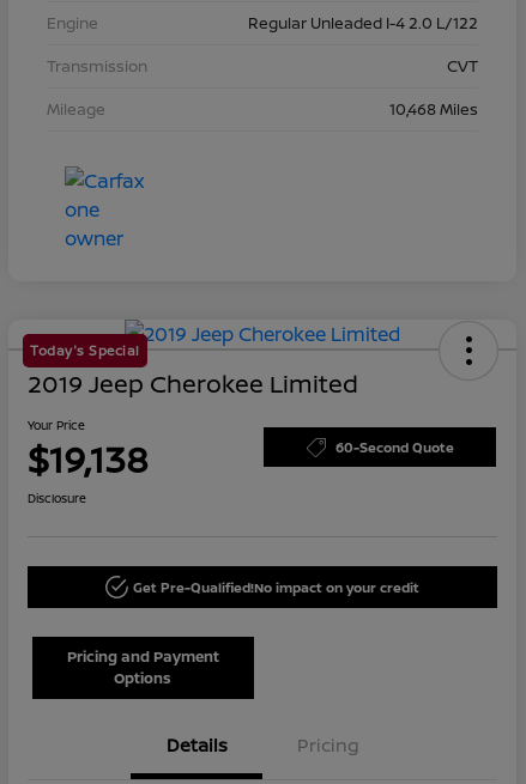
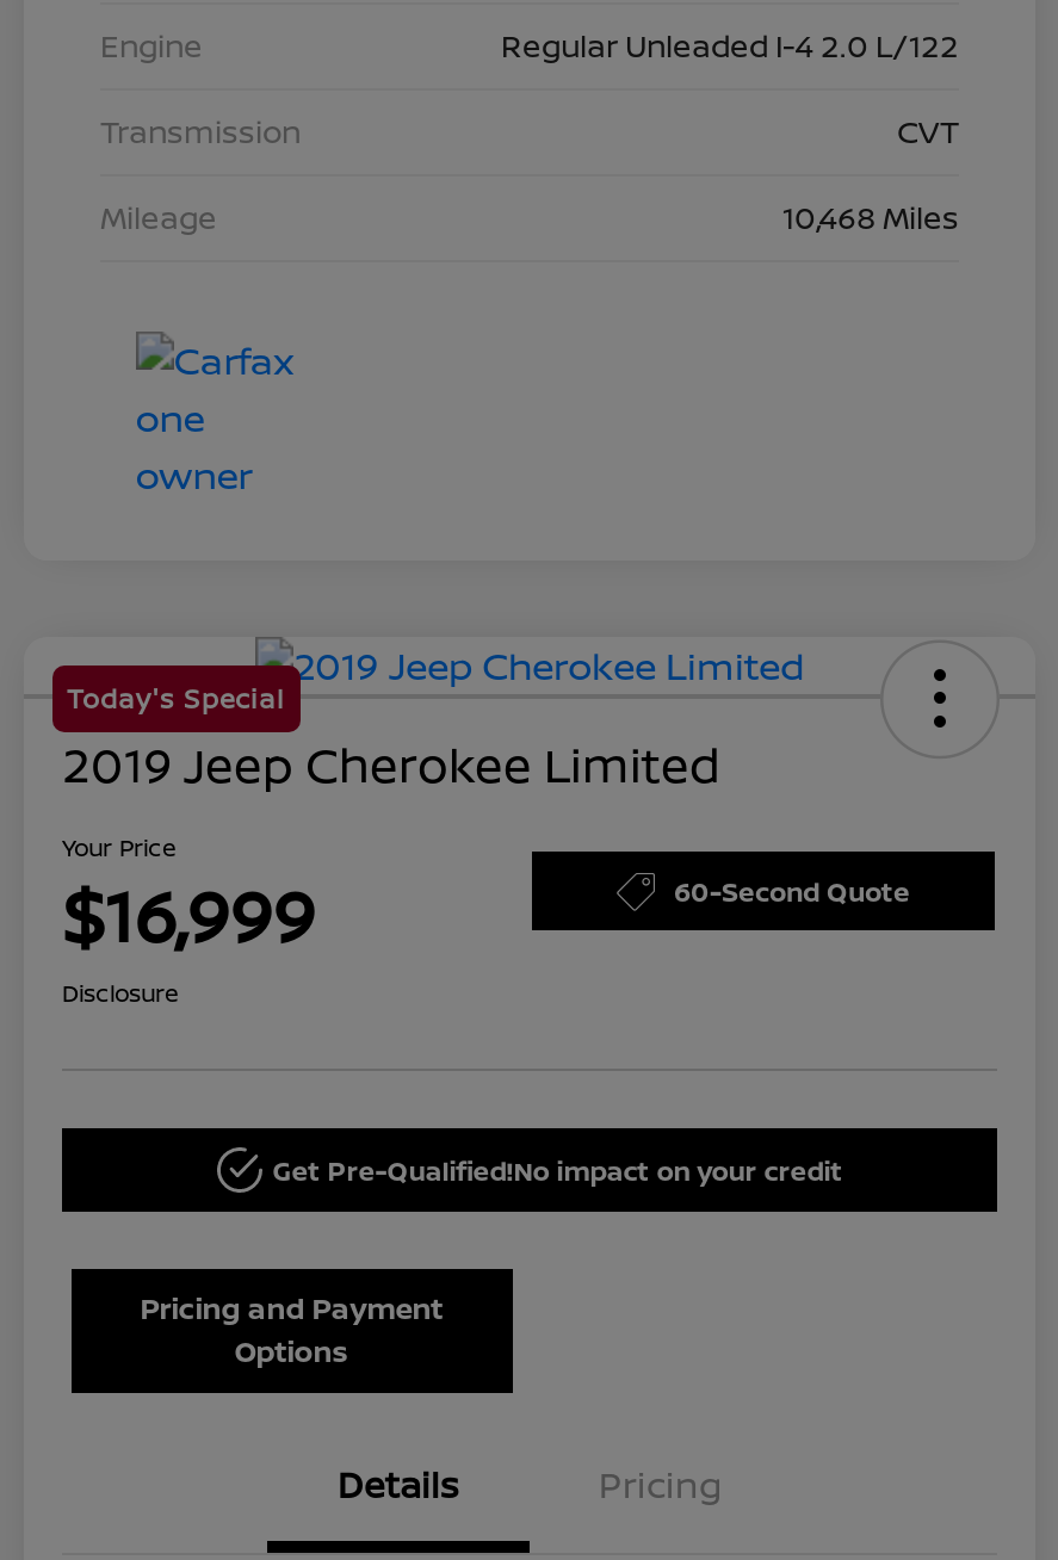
- $19,138
+ $16,999
